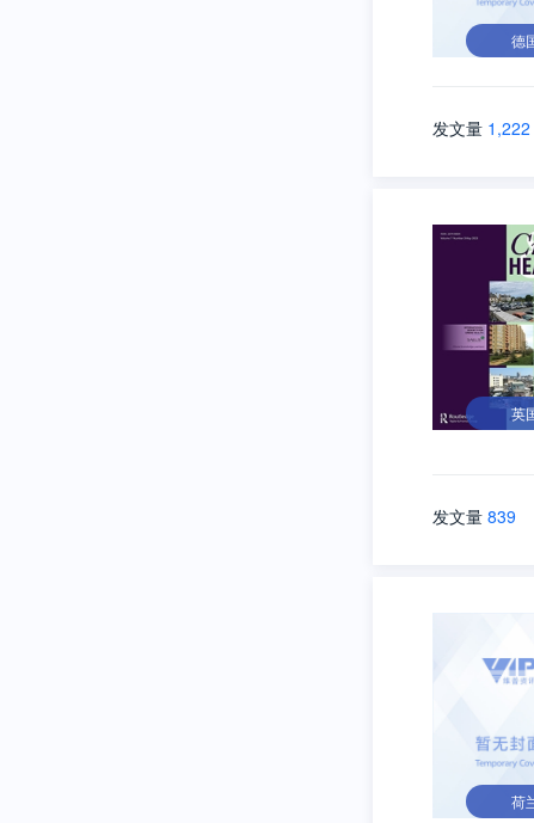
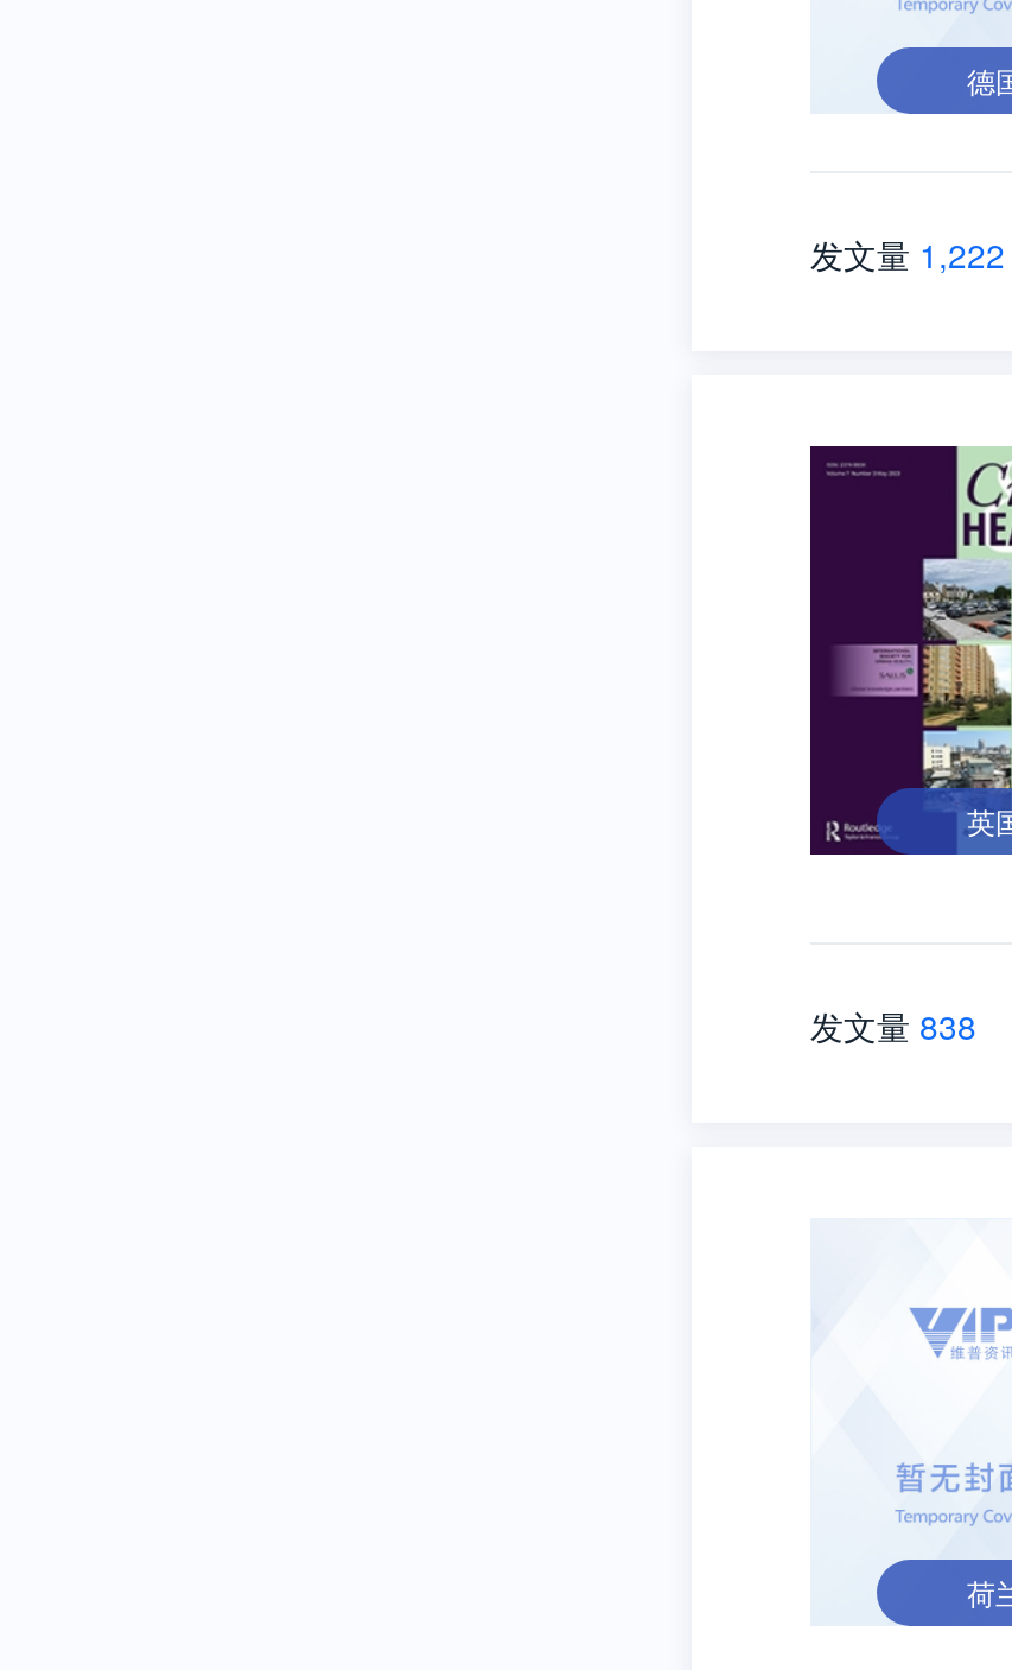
- 发文量839
+ 发文量838
